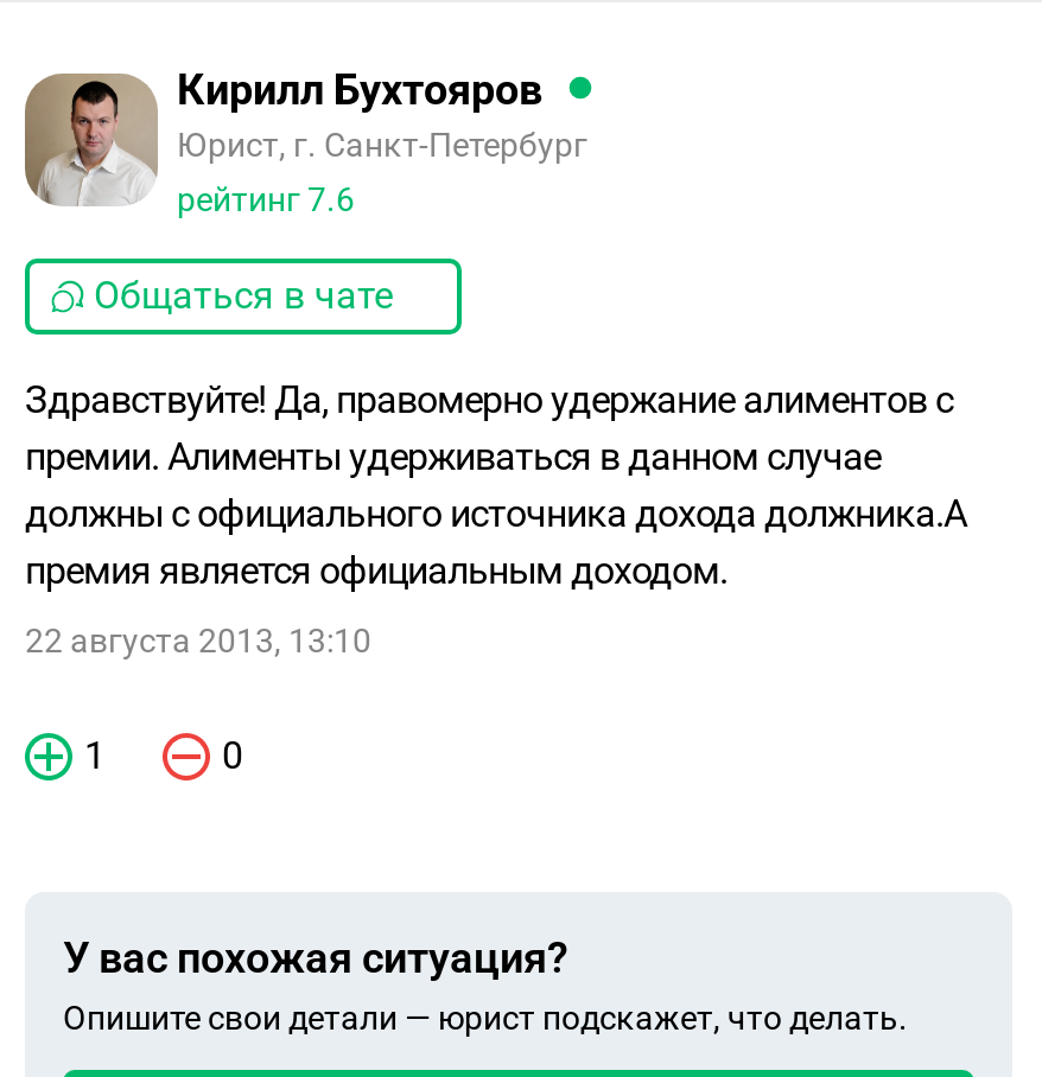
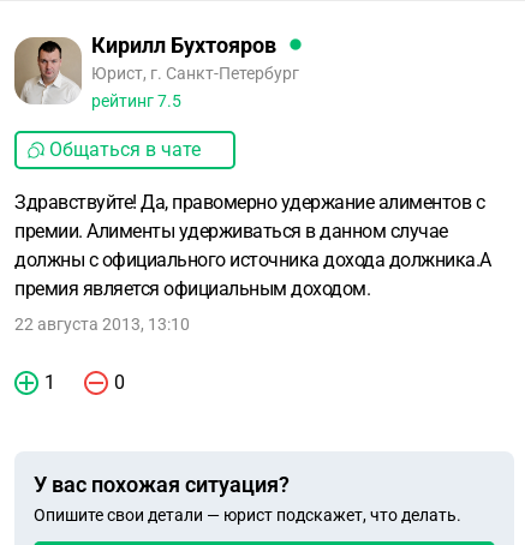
- рейтинг 7.6
+ рейтинг 7.5
